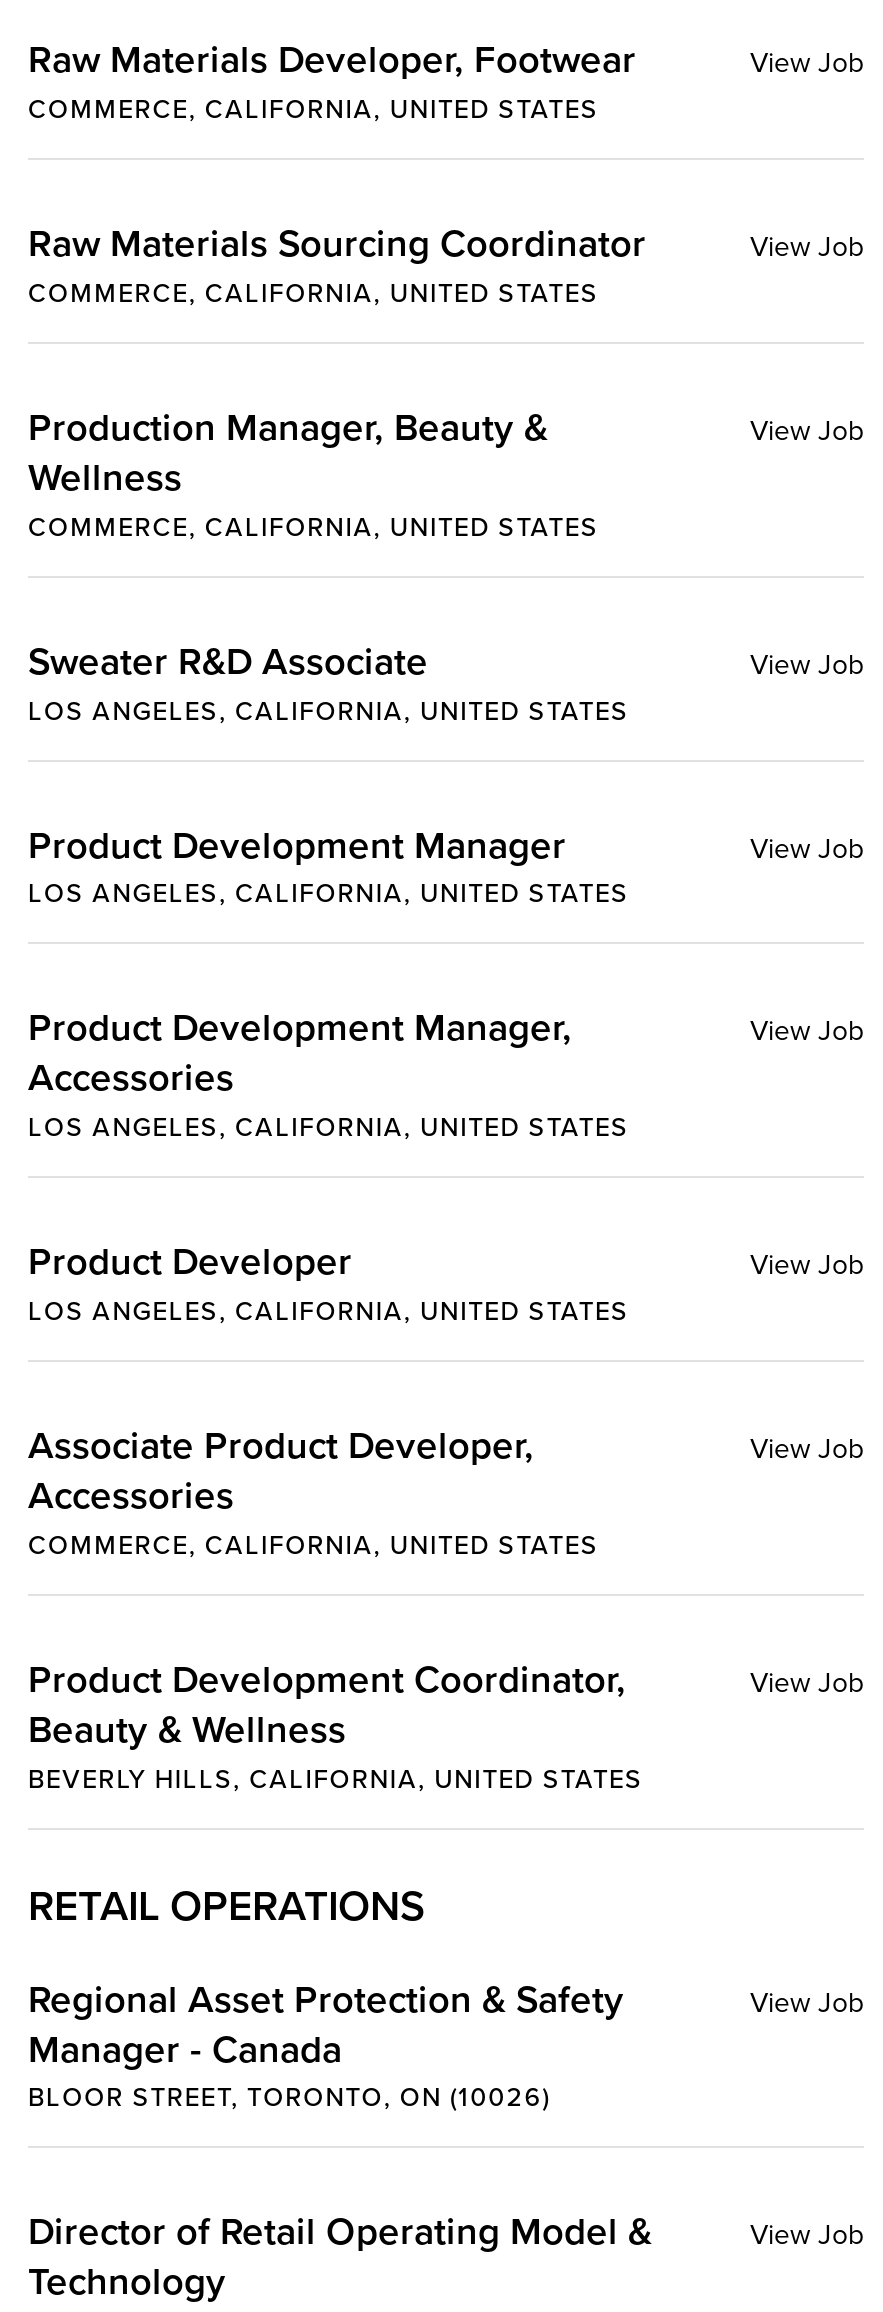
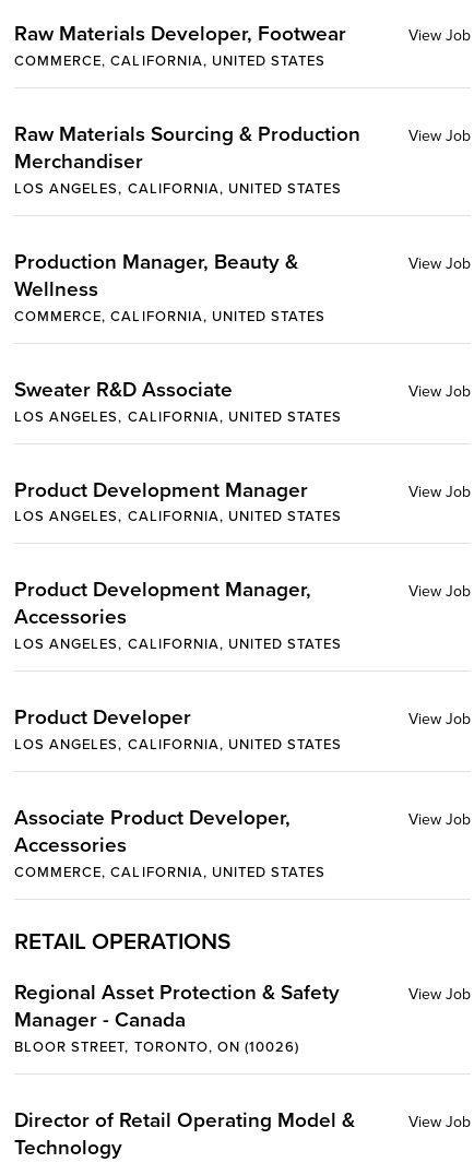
- Raw Materials Sourcing Coordinator
- COMMERCE, CALIFORNIA, UNITED STATES
+ Raw Materials Sourcing & Production
+ Merchandiser
+ LOS ANGELES, CALIFORNIA, UNITED STATES

moved down: Production Manager, Beauty & | Wellness | COMMERCE, CALIFORNIA, UNITED STATES | ... | Accessories | COMMERCE, CALIFORNIA, UNITED STATES

- Product Development Coordinator,
- Beauty & Wellness
- BEVERLY HILLS, CALIFORNIA, UNITED STATES
